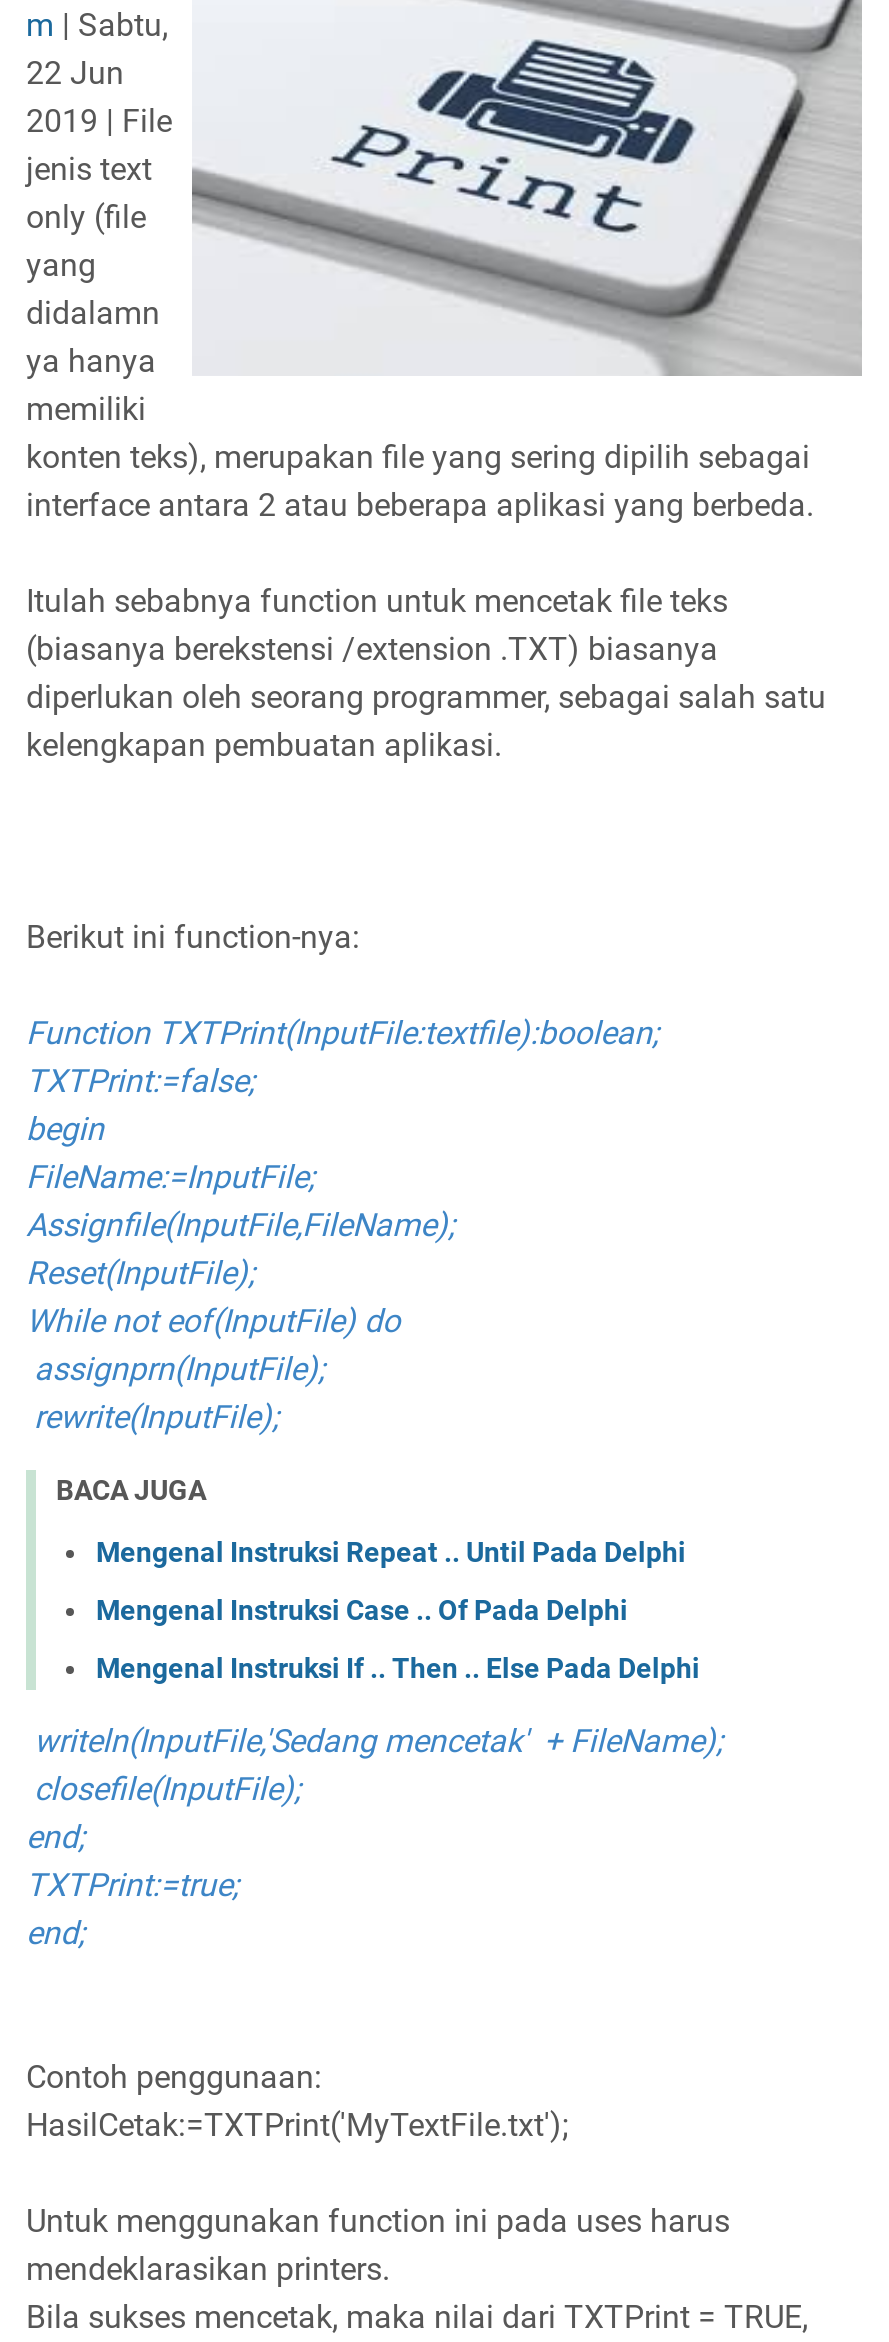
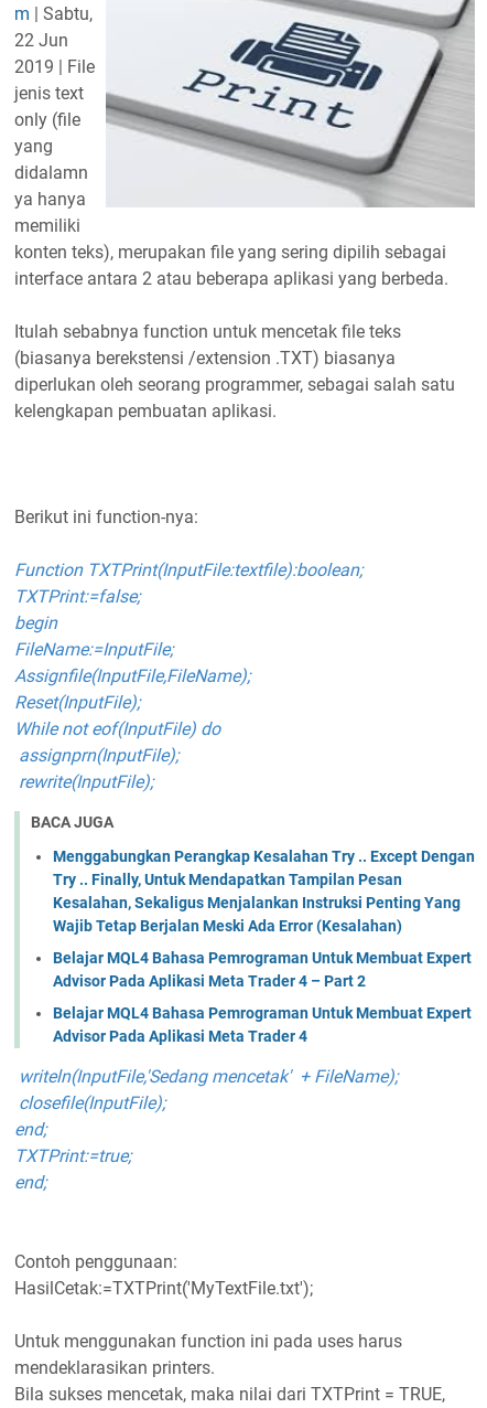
- Mengenal Instruksi Repeat .. Until Pada Delphi
+ Menggabungkan Perangkap Kesalahan Try .. Except Dengan
+ Try .. Finally, Untuk Mendapatkan Tampilan Pesan
+ Kesalahan, Sekaligus Menjalankan Instruksi Penting Yang
+ Wajib Tetap Berjalan Meski Ada Error (Kesalahan)

- Mengenal Instruksi Case .. Of Pada Delphi
+ Belajar MQL4 Bahasa Pemrograman Untuk Membuat Expert
+ Advisor Pada Aplikasi Meta Trader 4 – Part 2

- Mengenal Instruksi If .. Then .. Else Pada Delphi
+ Belajar MQL4 Bahasa Pemrograman Untuk Membuat Expert
+ Advisor Pada Aplikasi Meta Trader 4
